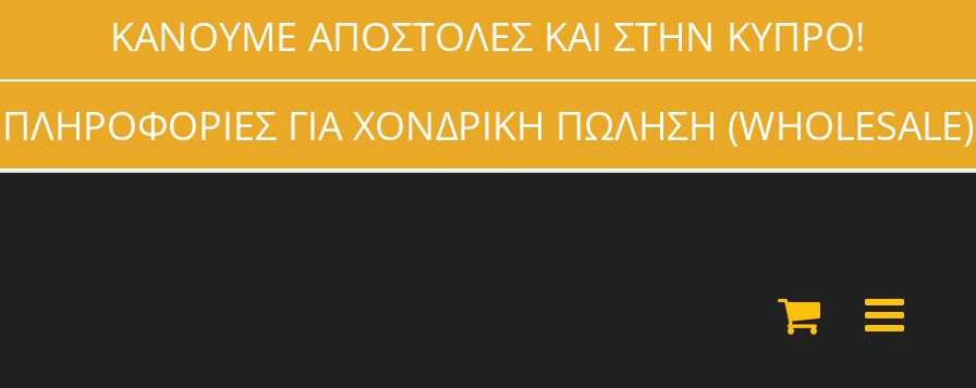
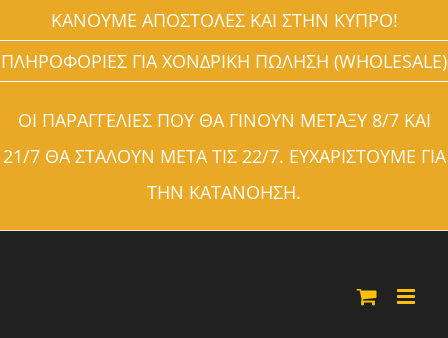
+ ΟΙ ΠΑΡΑΓΓΕΛΙΕΣ ΠΟΥ ΘΑ ΓΙΝΟΥΝ ΜΕΤΑΞΥ 8/7 ΚΑΙ
+ 21/7 ΘΑ ΣΤΑΛΟΥΝ ΜΕΤΑ ΤΙΣ 22/7. ΕΥΧΑΡΙΣΤΟΥΜΕ ΓΙΑ
+ ΤΗΝ ΚΑΤΑΝΟΗΣΗ.
